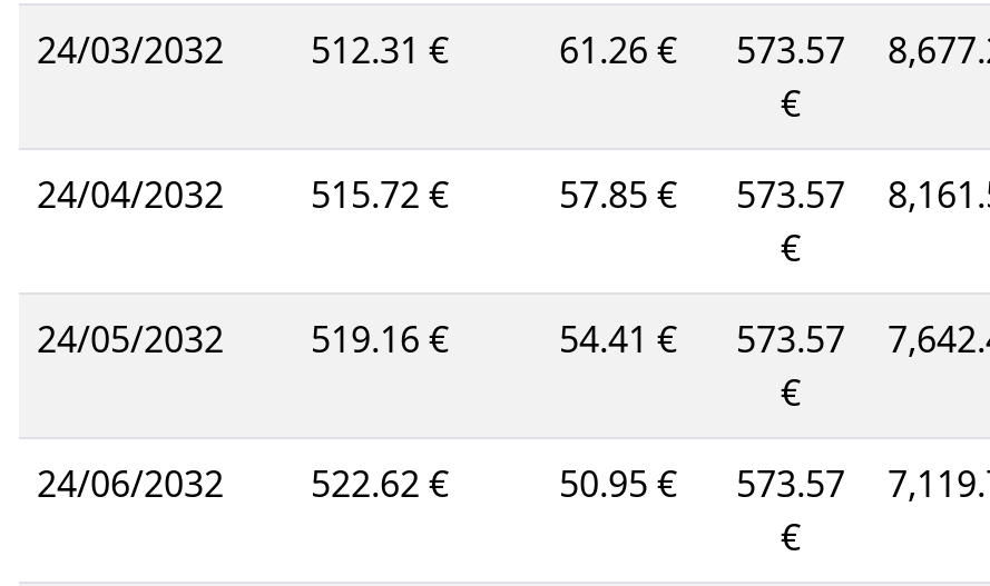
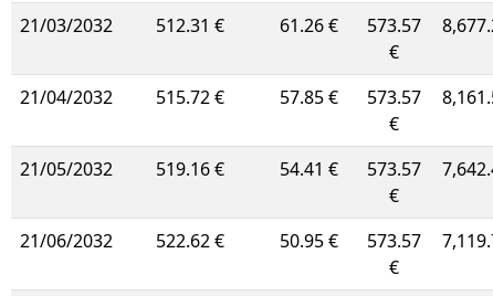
- 24/03/2032 512.31 €
+ 21/03/2032 512.31 €

- 24/04/2032 515.72 €
+ 21/04/2032 515.72 €

- 24/05/2032 519.16 €
+ 21/05/2032 519.16 €

- 24/06/2032 522.62 €
+ 21/06/2032 522.62 €
